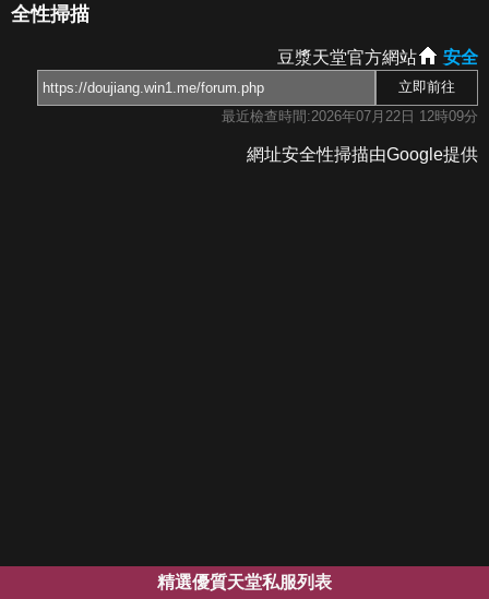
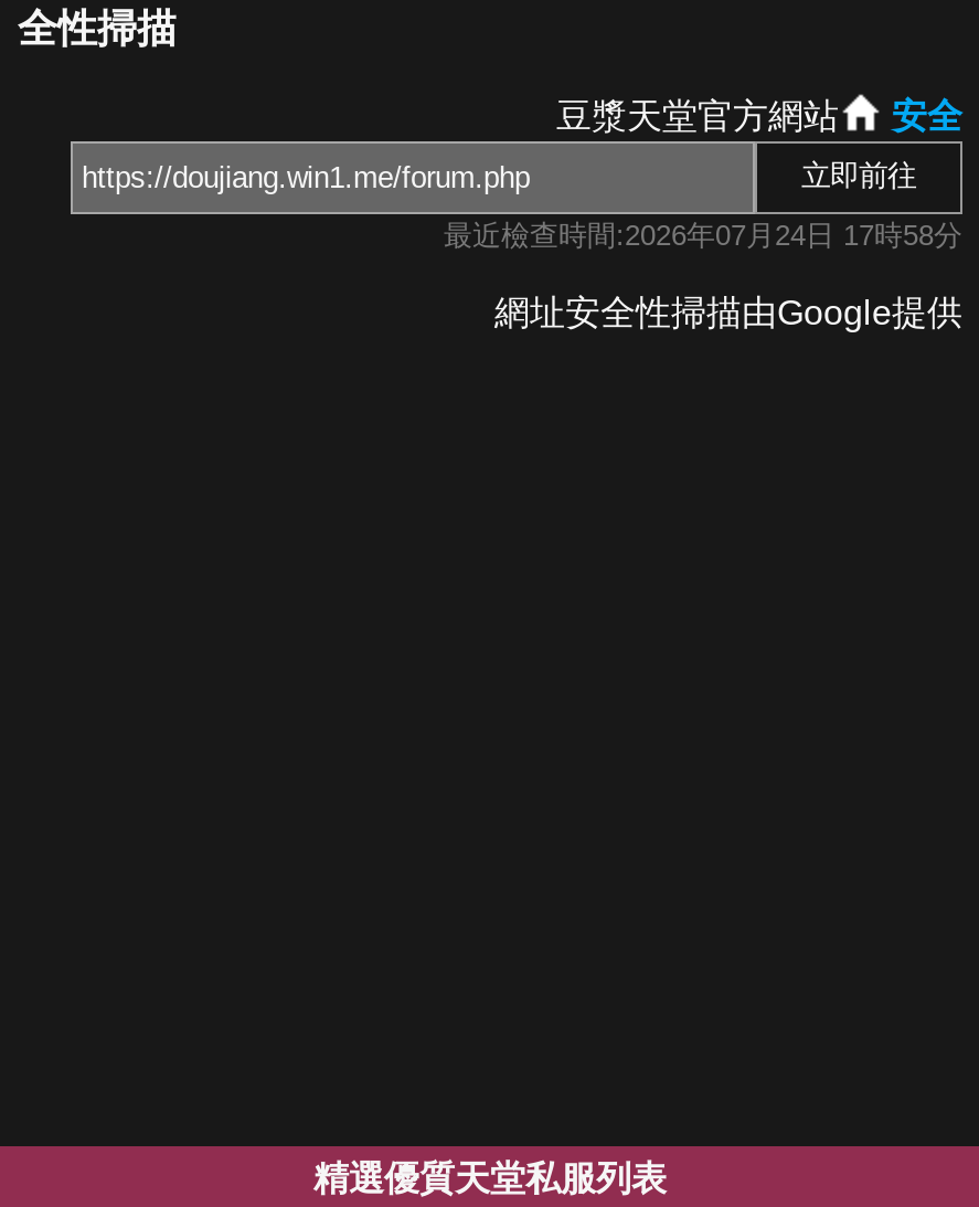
- 最近檢查時間:2026年07月22日 12時09分
+ 最近檢查時間:2026年07月24日 17時58分
